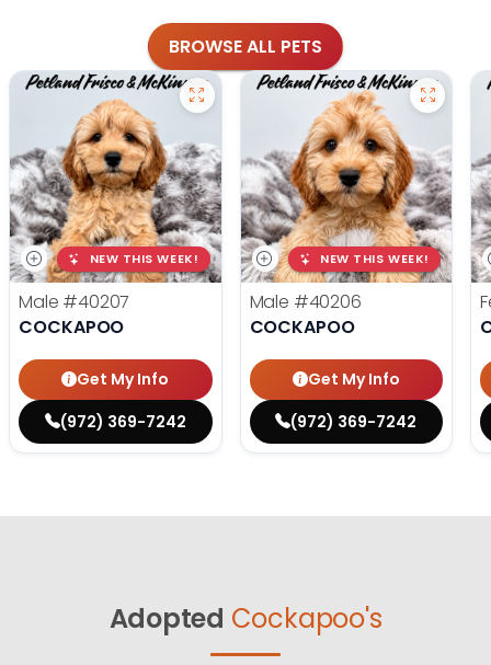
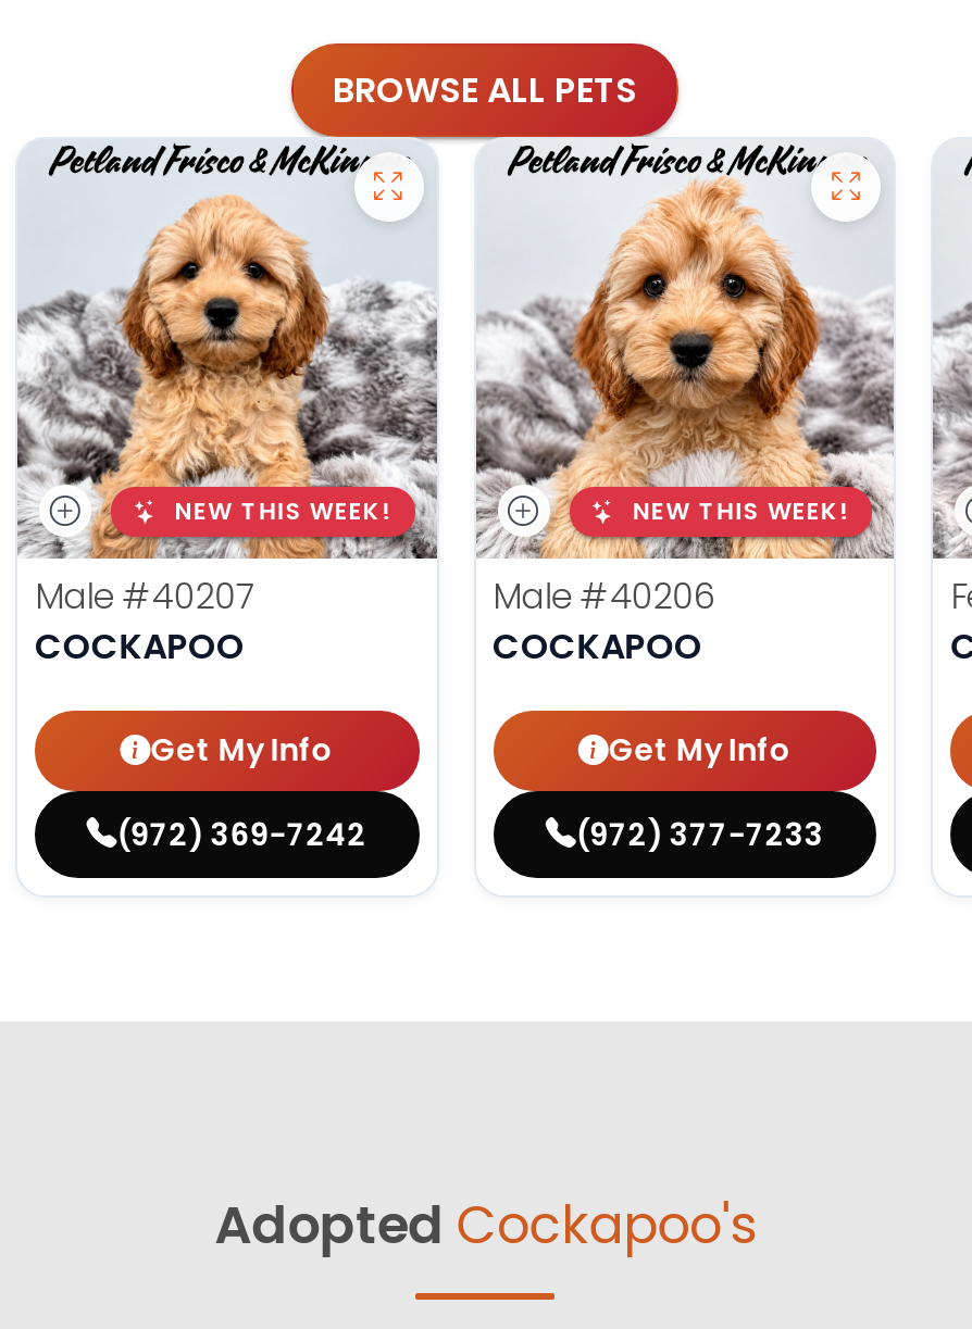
- (972) 369-7242
+ (972) 377-7233
